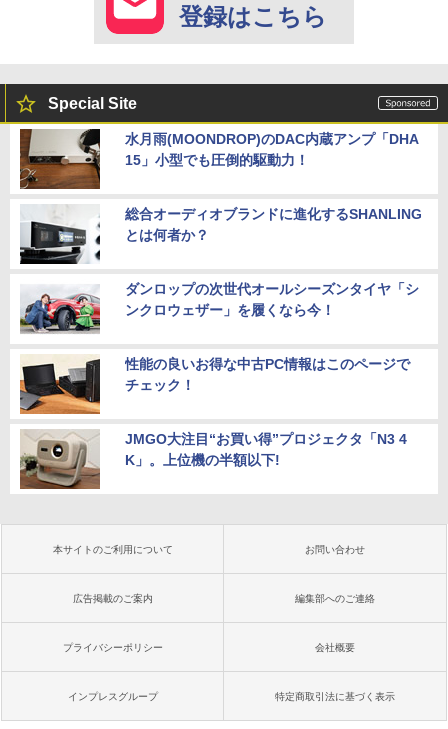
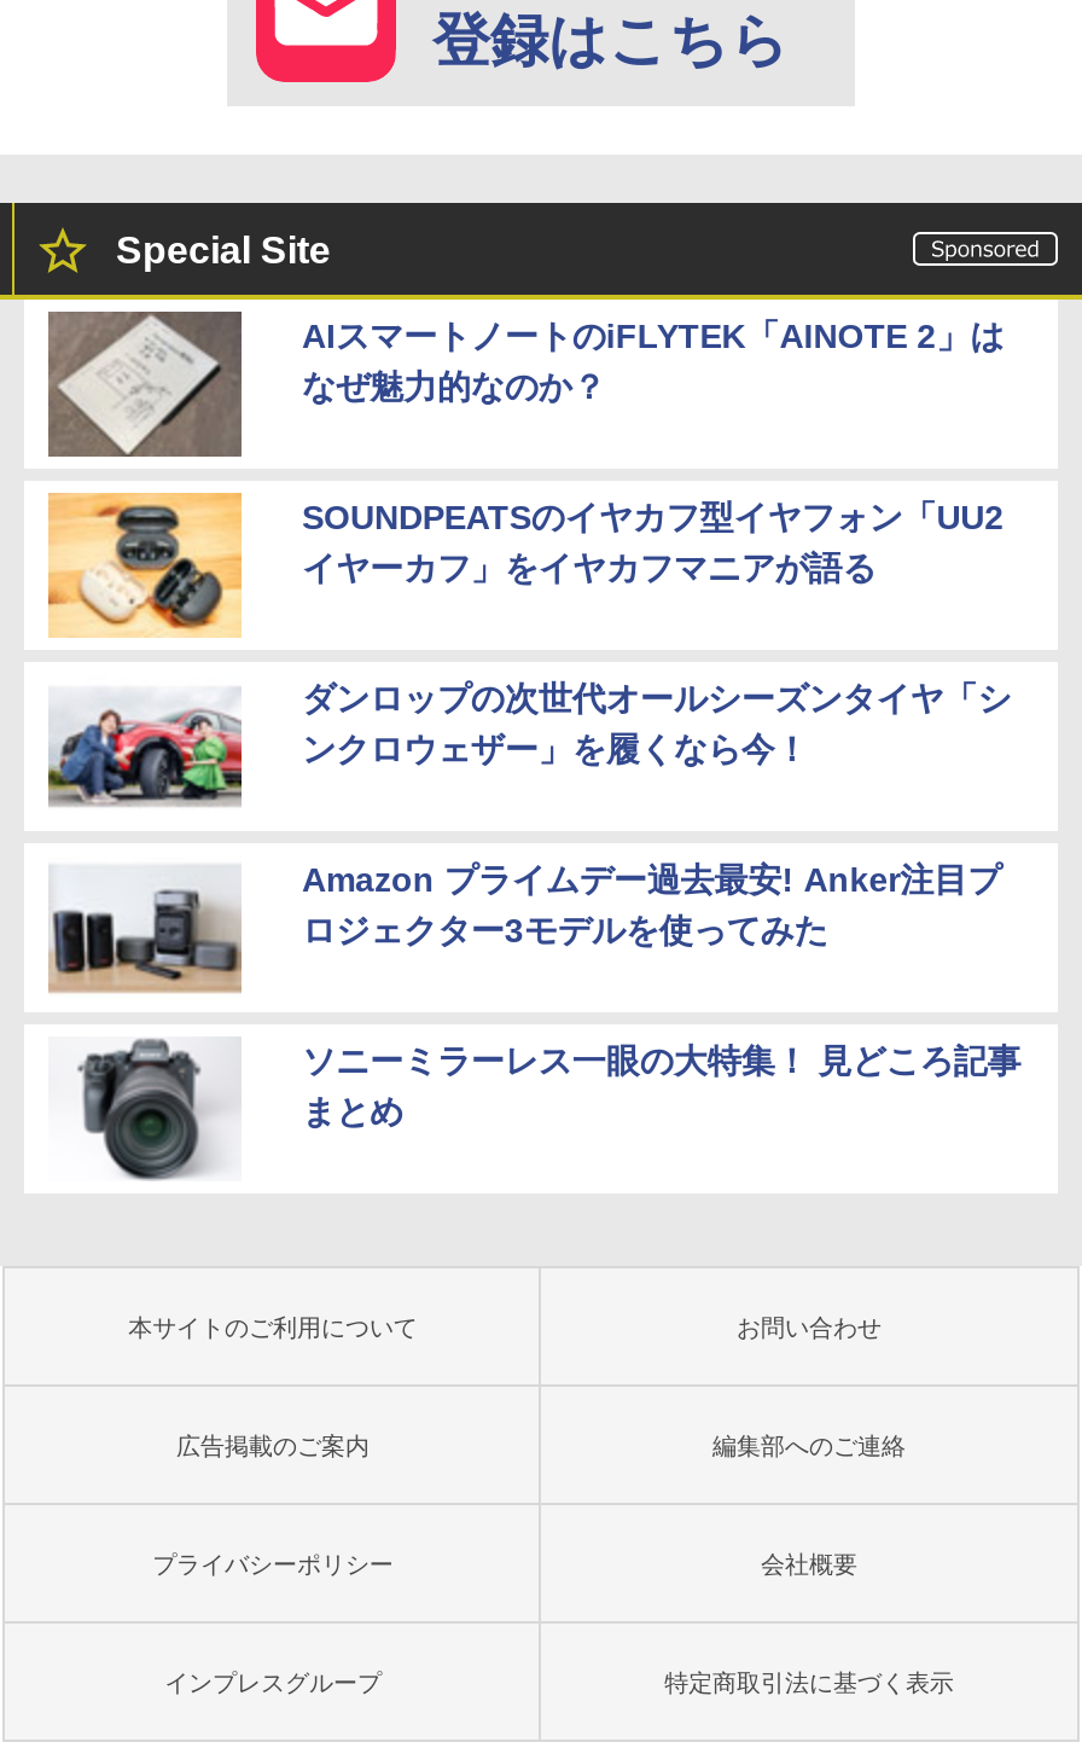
- [image]
- 水月雨(MOONDROP)のDAC内蔵アンプ「DHA
- 15」小型でも圧倒的駆動力！
+ [image]
+ AIスマートノートのiFLYTEK「AINOTE 2」は
+ なぜ魅力的なのか？

- [image]
- 総合オーディオブランドに進化するSHANLING
- とは何者か？
+ [image]
+ SOUNDPEATSのイヤカフ型イヤフォン「UU2
+ イヤーカフ」をイヤカフマニアが語る

- [image]
- 性能の良いお得な中古PC情報はこのページで
- チェック！
+ [image]
+ Amazon プライムデー過去最安! Anker注目プ
+ ロジェクター3モデルを使ってみた

- [image]
- JMGO大注目“お買い得”プロジェクタ「N3 4
- K」。上位機の半額以下!
+ [image]
+ ソニーミラーレス一眼の大特集！ 見どころ記事
+ まとめ
